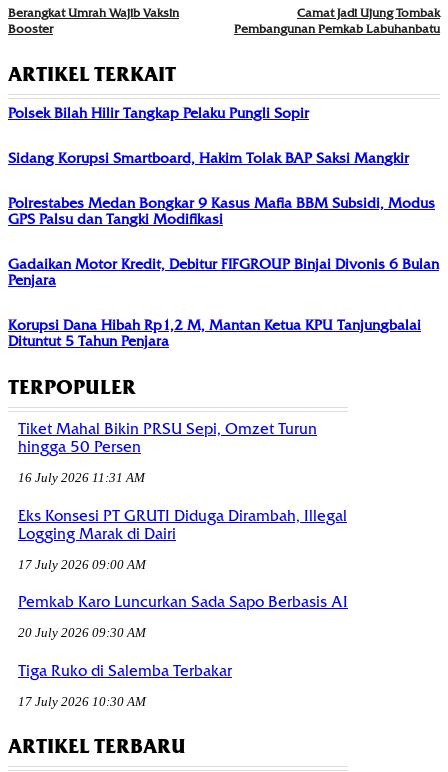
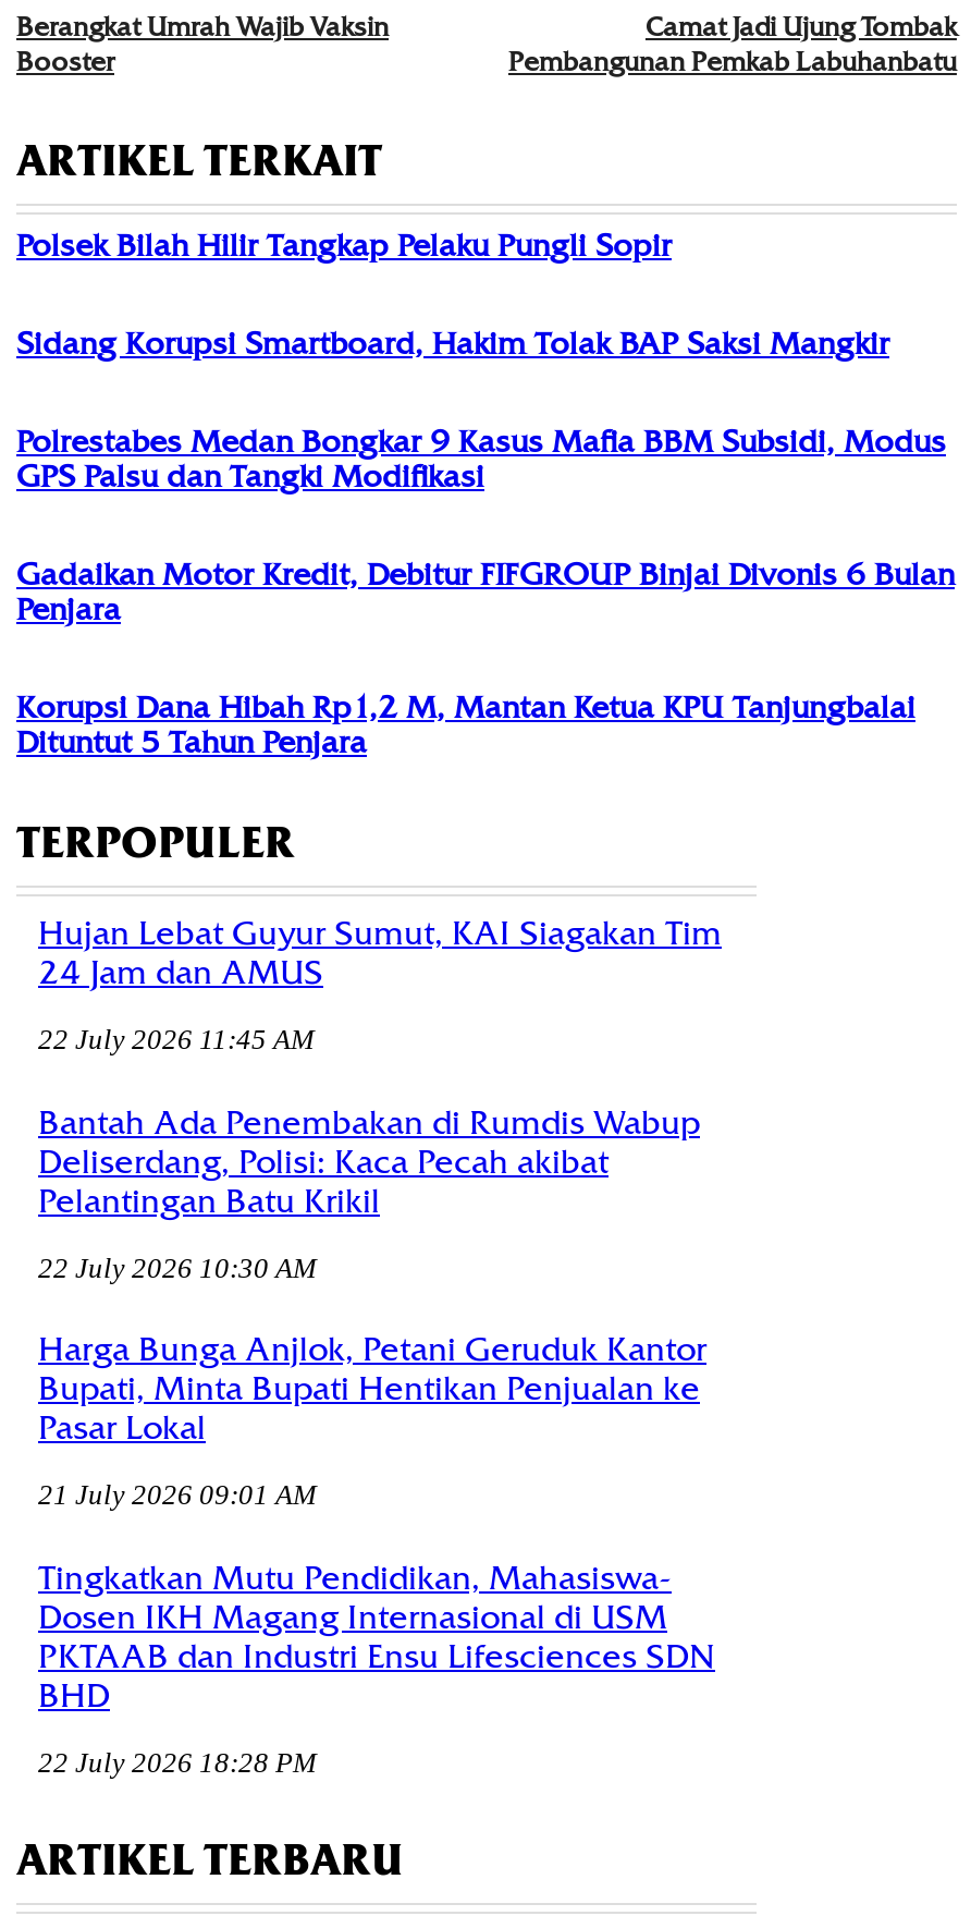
- Tiket Mahal Bikin PRSU Sepi, Omzet Turun
- hingga 50 Persen
+ Hujan Lebat Guyur Sumut, KAI Siagakan Tim
+ 24 Jam dan AMUS

- 16 July 2026 11:31 AM
+ 22 July 2026 11:45 AM

- Eks Konsesi PT GRUTI Diduga Dirambah, Illegal
- Logging Marak di Dairi
+ Bantah Ada Penembakan di Rumdis Wabup
+ Deliserdang, Polisi: Kaca Pecah akibat
+ Pelantingan Batu Krikil

- 17 July 2026 09:00 AM
+ 22 July 2026 10:30 AM

- Pemkab Karo Luncurkan Sada Sapo Berbasis AI
+ Harga Bunga Anjlok, Petani Geruduk Kantor
+ Bupati, Minta Bupati Hentikan Penjualan ke
+ Pasar Lokal

- 20 July 2026 09:30 AM
+ 21 July 2026 09:01 AM

- Tiga Ruko di Salemba Terbakar
+ Tingkatkan Mutu Pendidikan, Mahasiswa-
+ Dosen IKH Magang Internasional di USM
+ PKTAAB dan Industri Ensu Lifesciences SDN
+ BHD

- 17 July 2026 10:30 AM
+ 22 July 2026 18:28 PM
